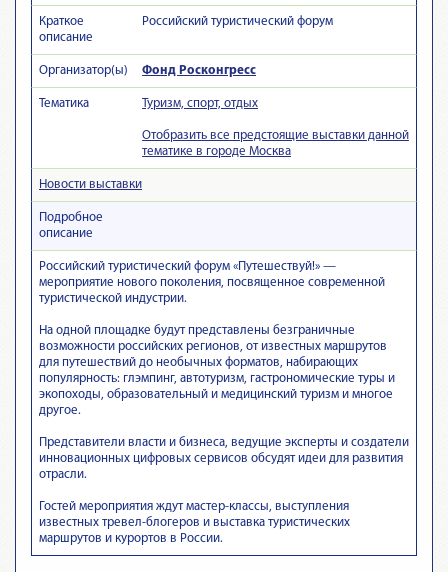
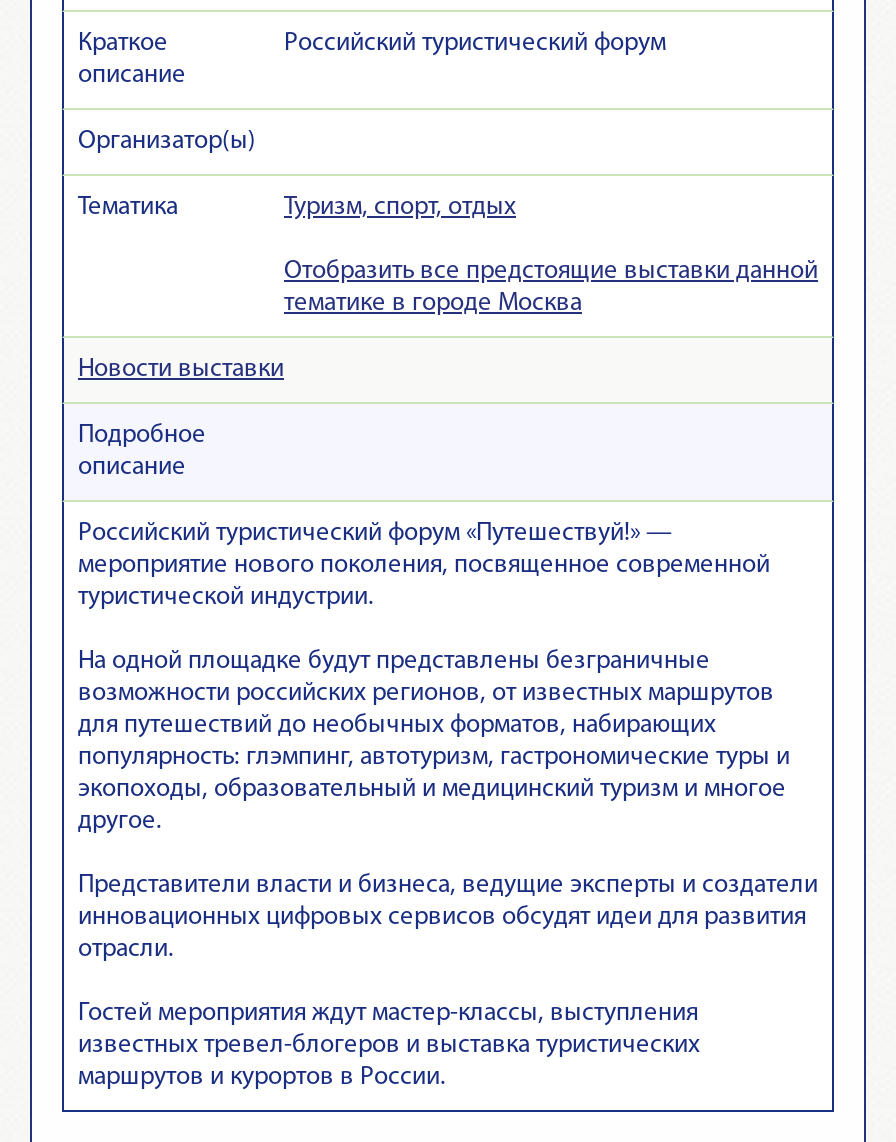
- Фонд Росконгресс
